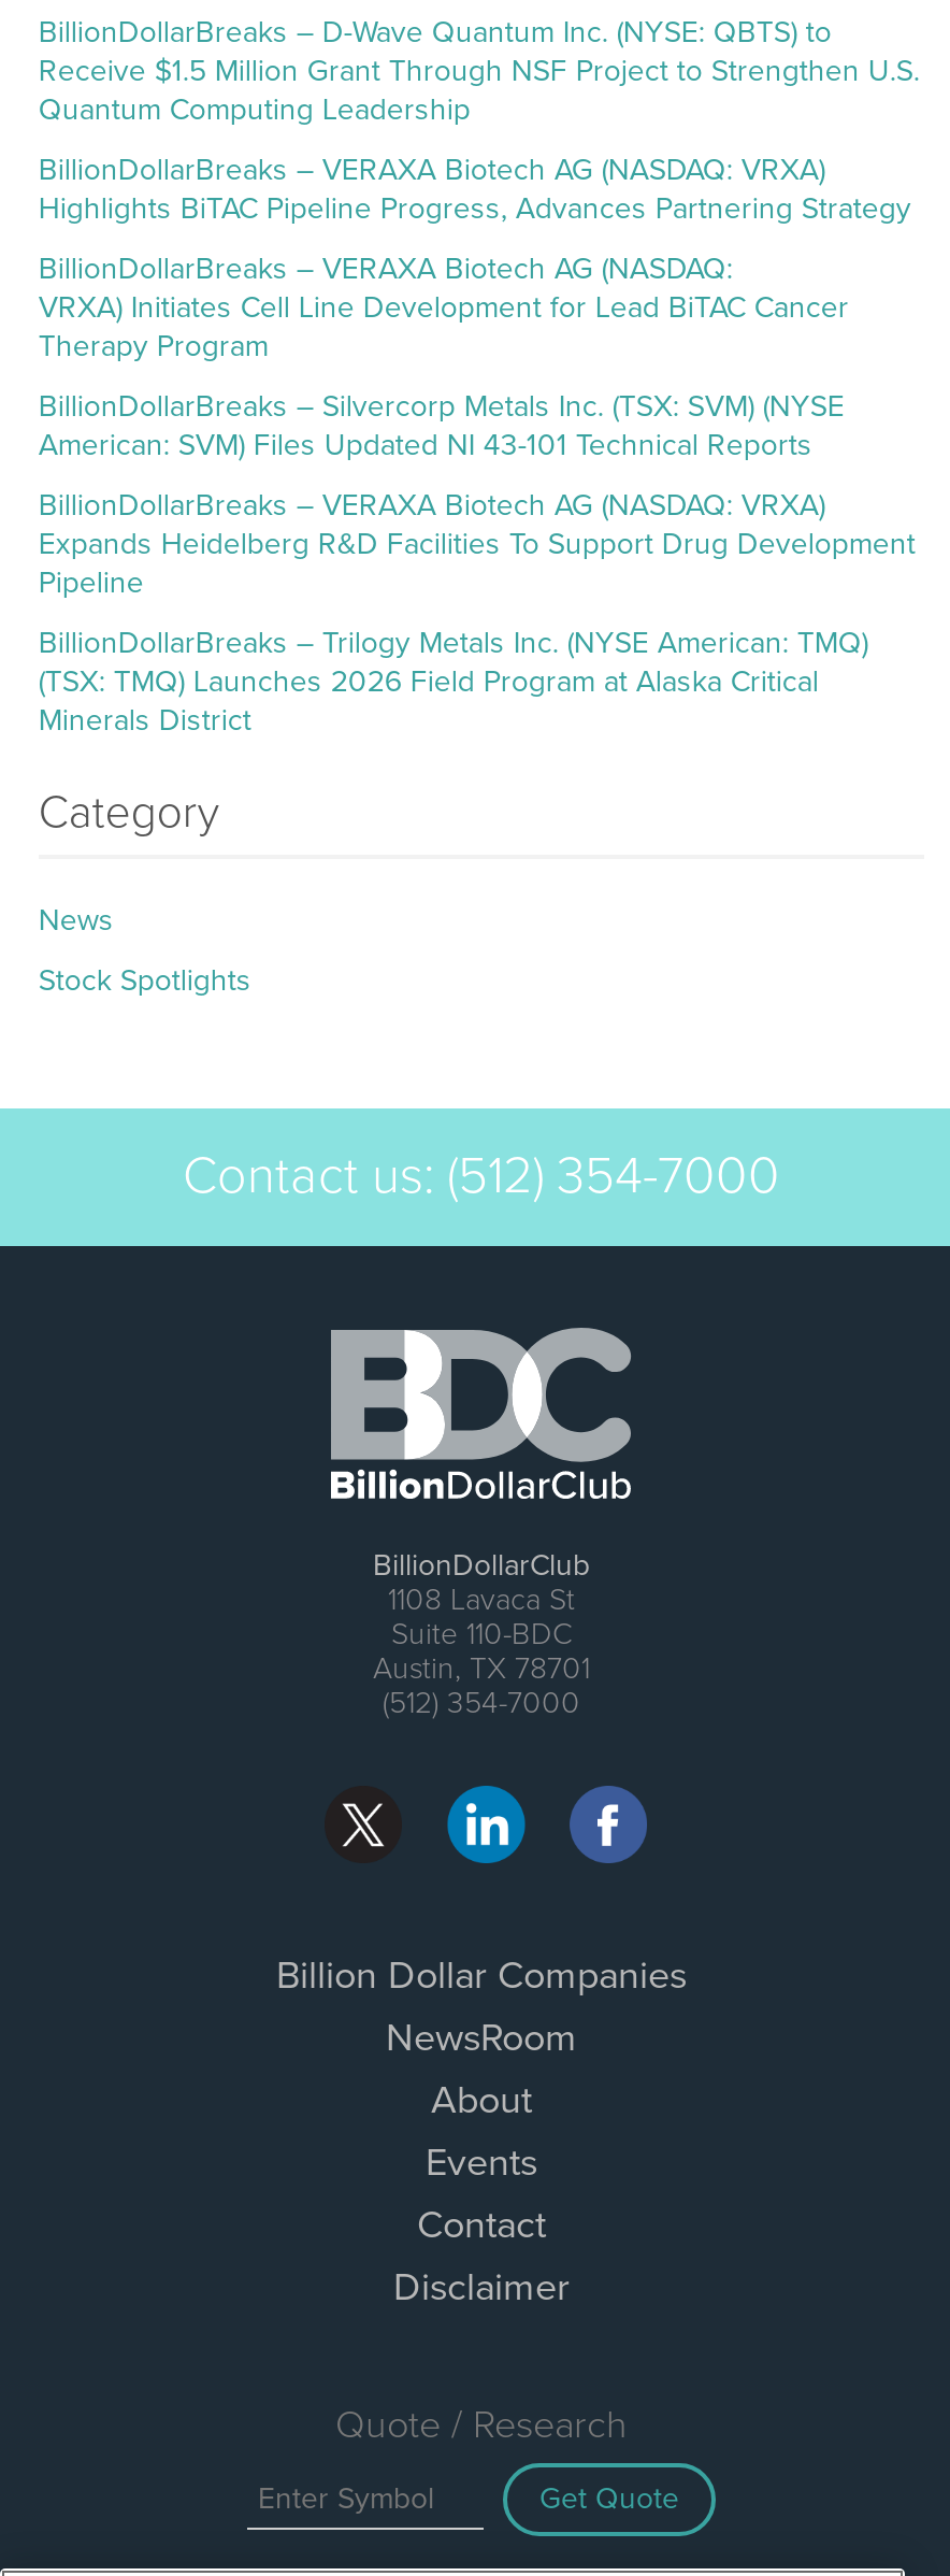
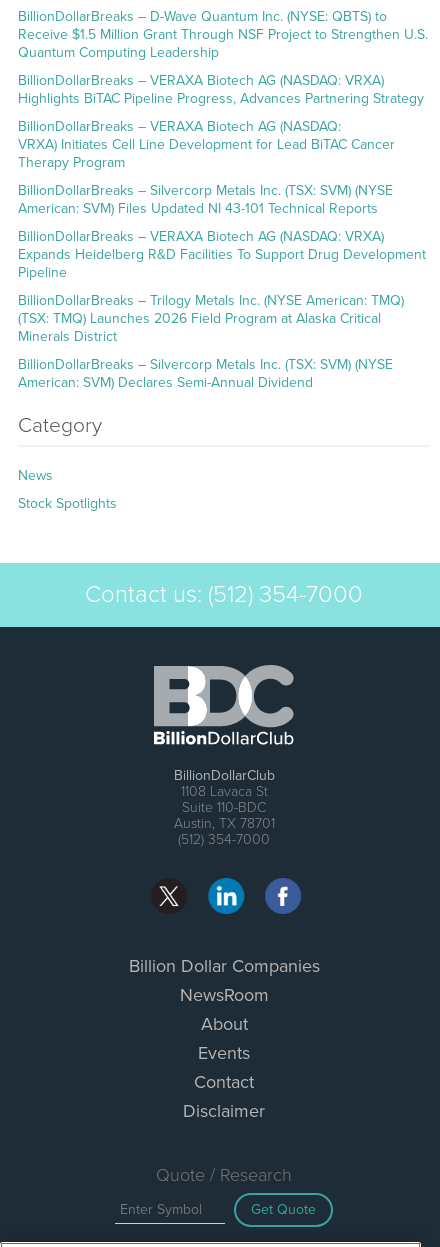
+ BillionDollarBreaks – Silvercorp Metals Inc. (TSX: SVM) (NYSE
+ American: SVM) Declares Semi-Annual Dividend
